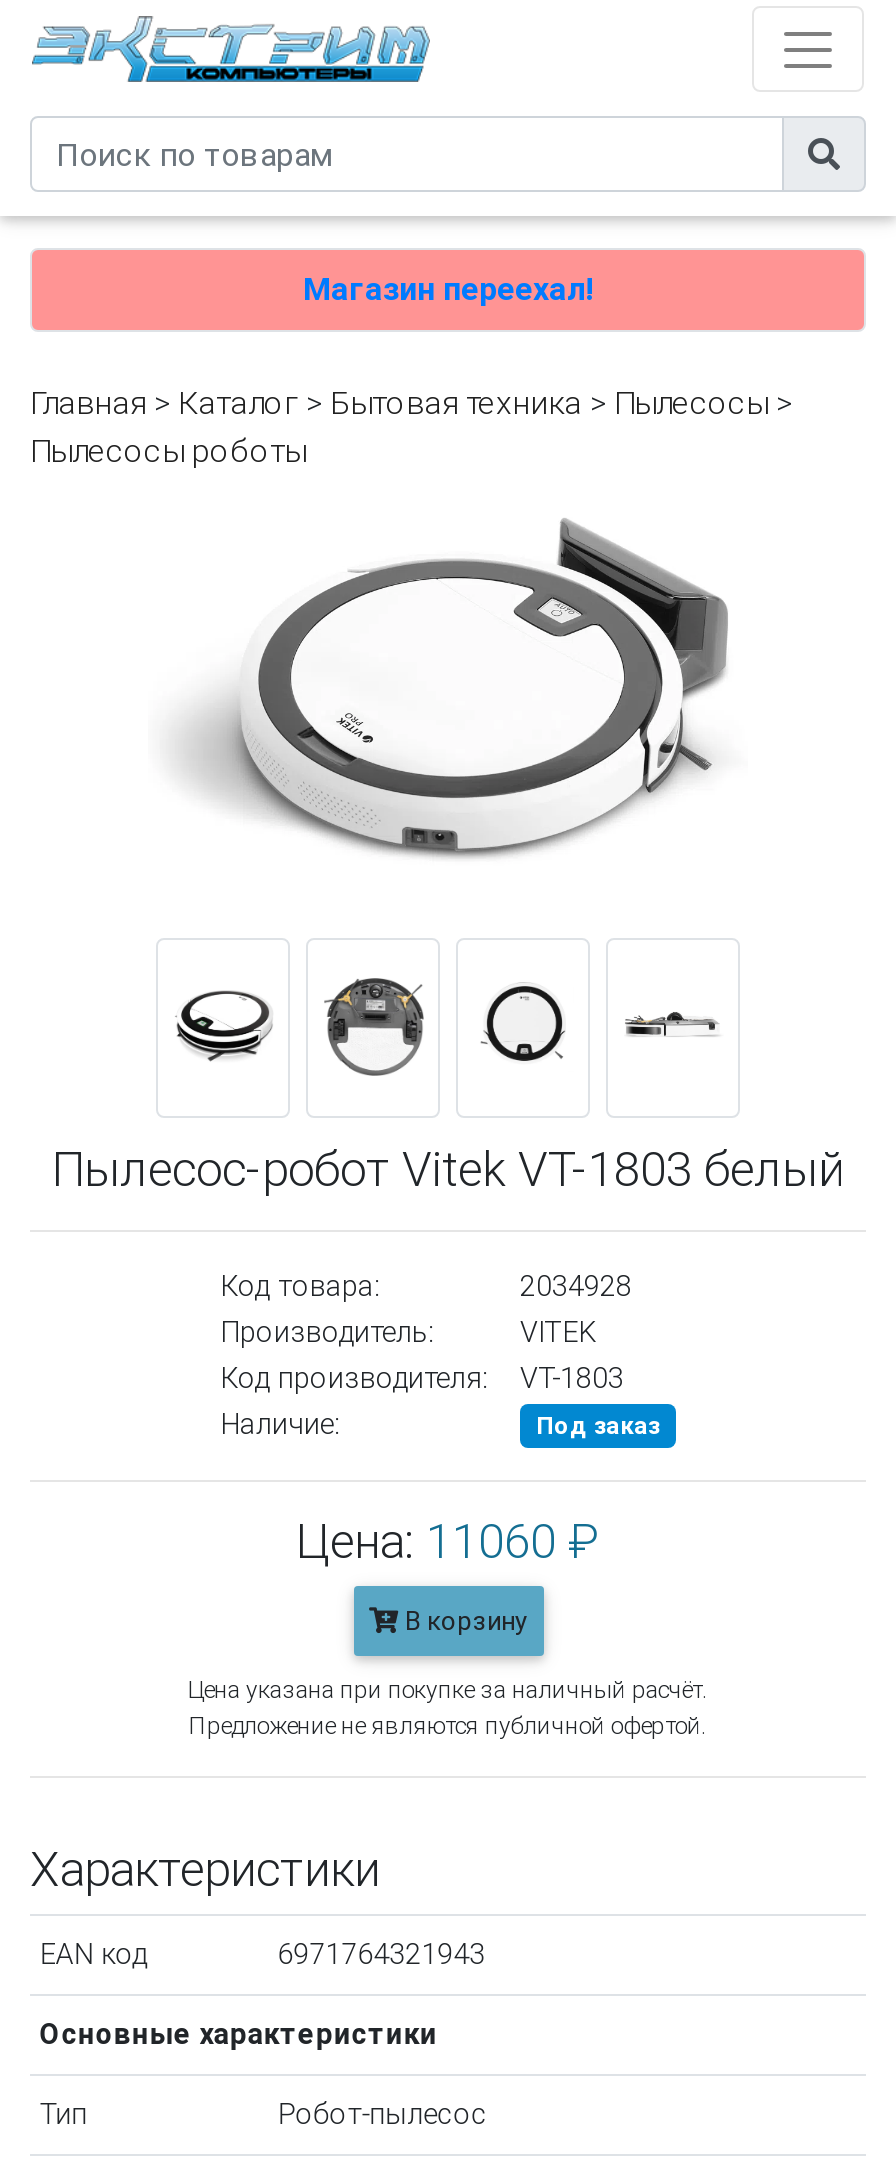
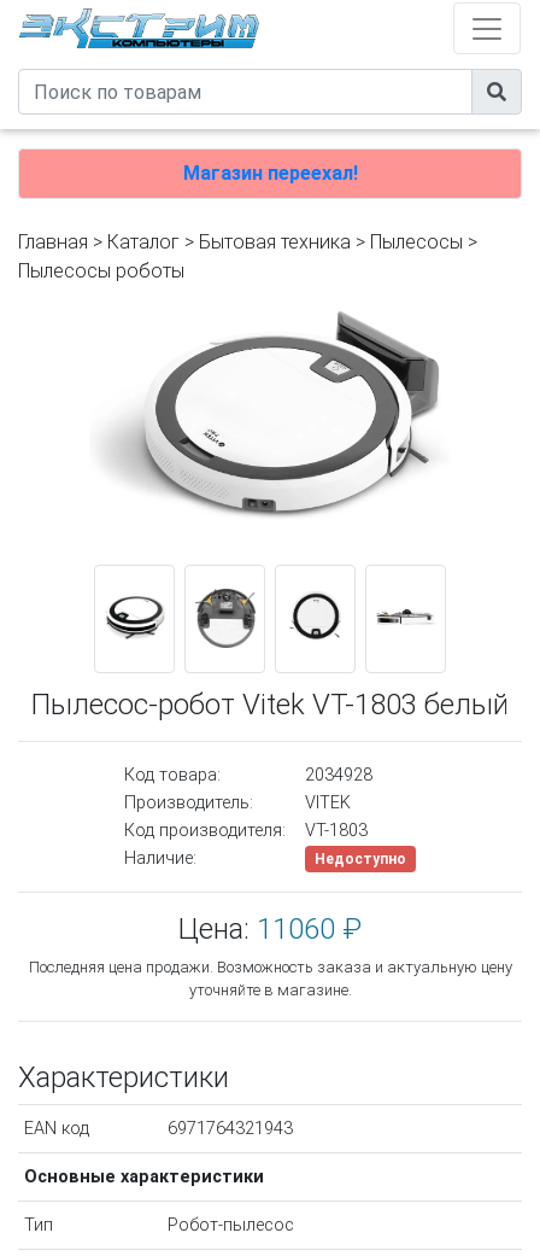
- Под заказ
+ Недоступно

- В корзину
- Цена указана при покупке за наличный расчёт.
- Предложение не являются публичной офертой.
+ Последняя цена продажи. Возможность заказа и актуальную цену
+ уточняйте в магазине.
